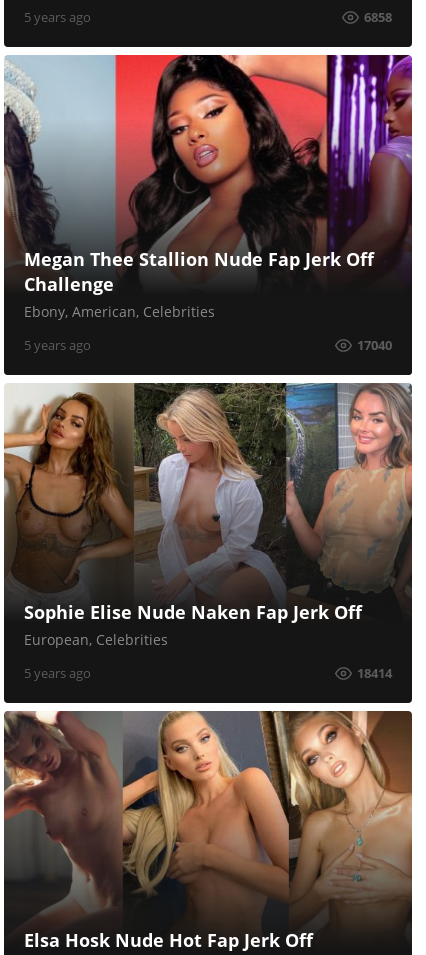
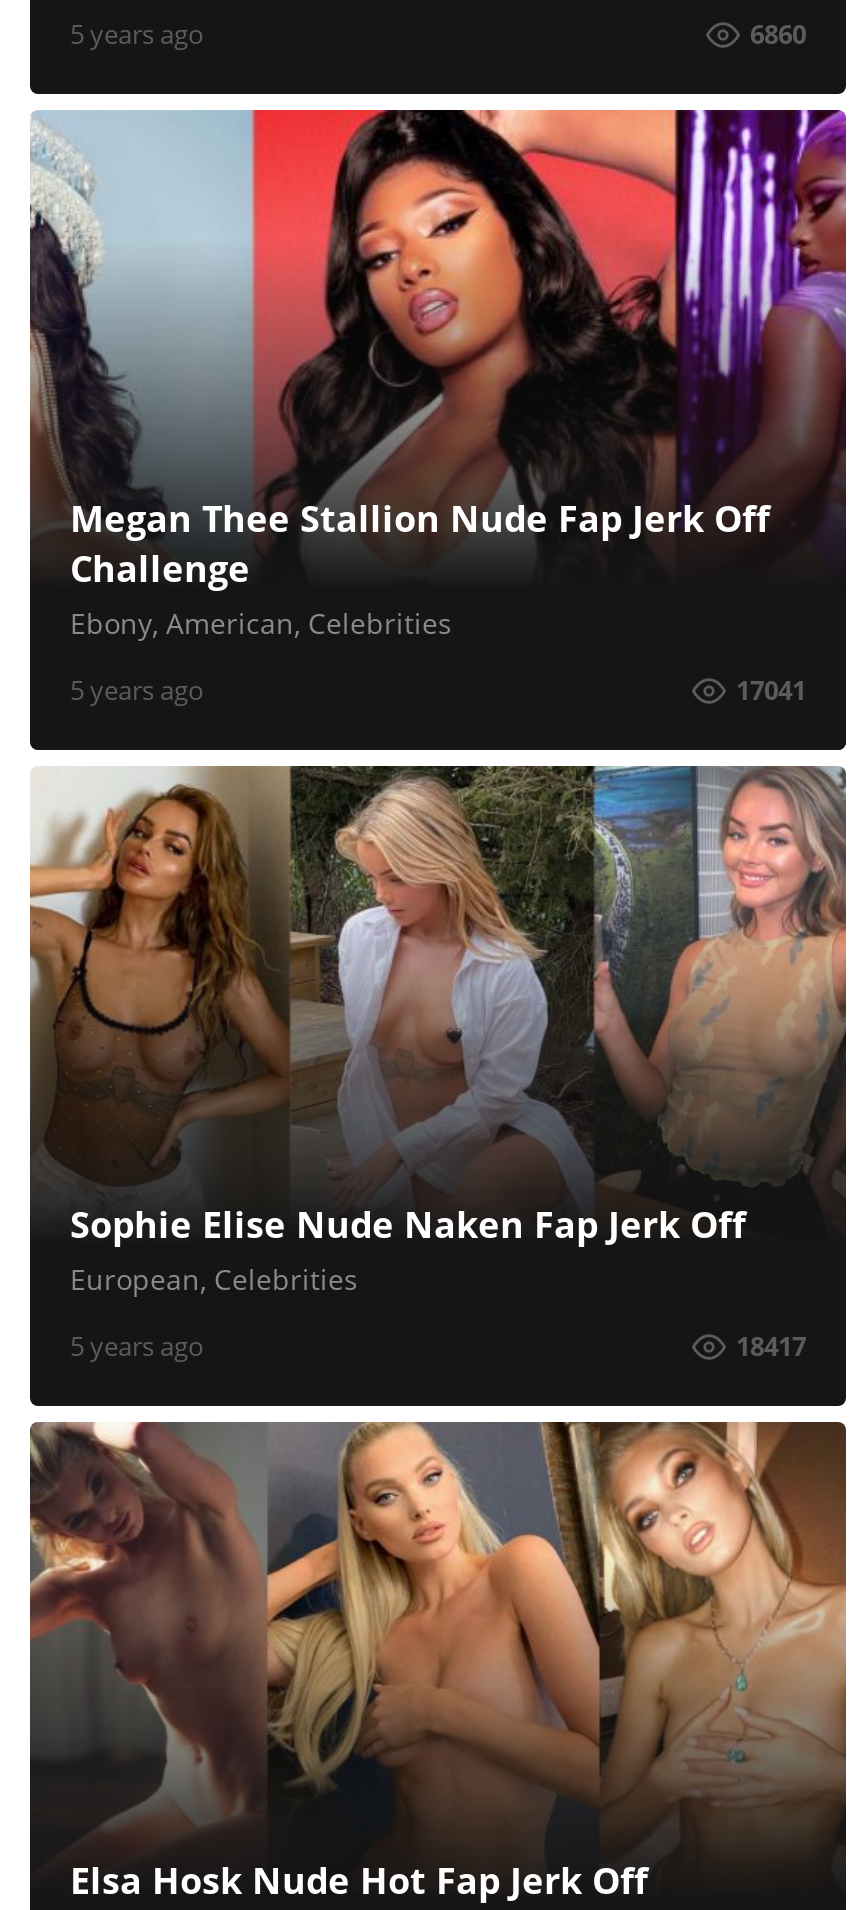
- 6858
+ 6860

- 17040
+ 17041

- 18414
+ 18417
